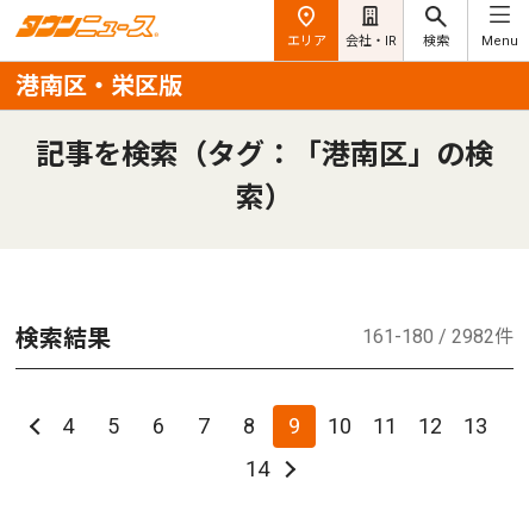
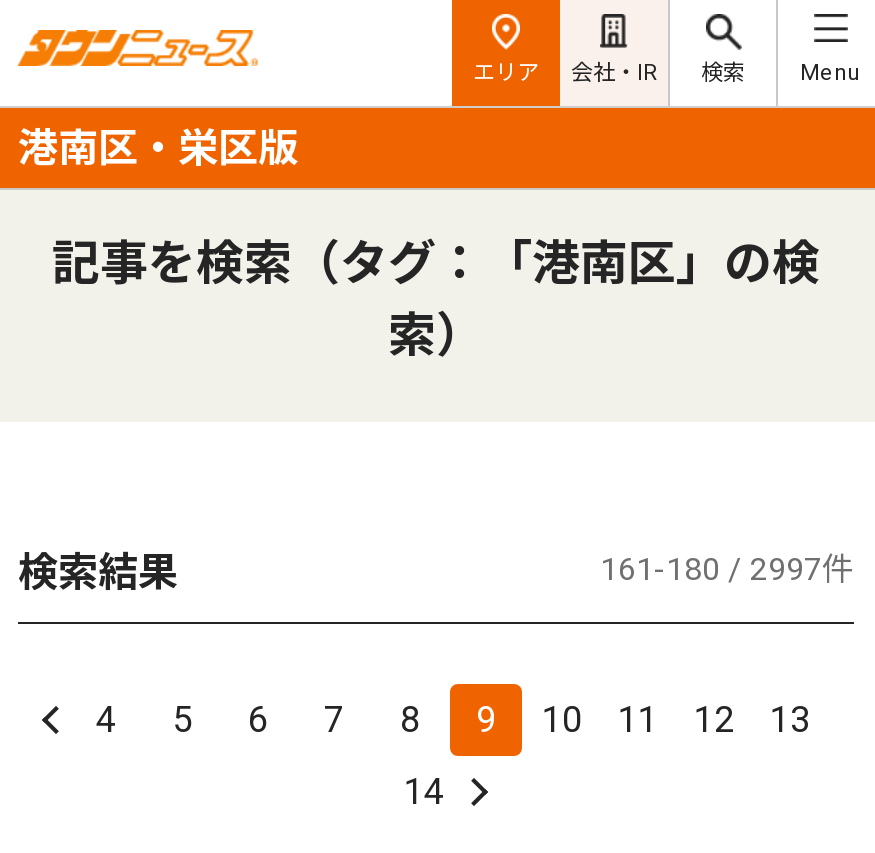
- 161-180 / 2982件
+ 161-180 / 2997件
